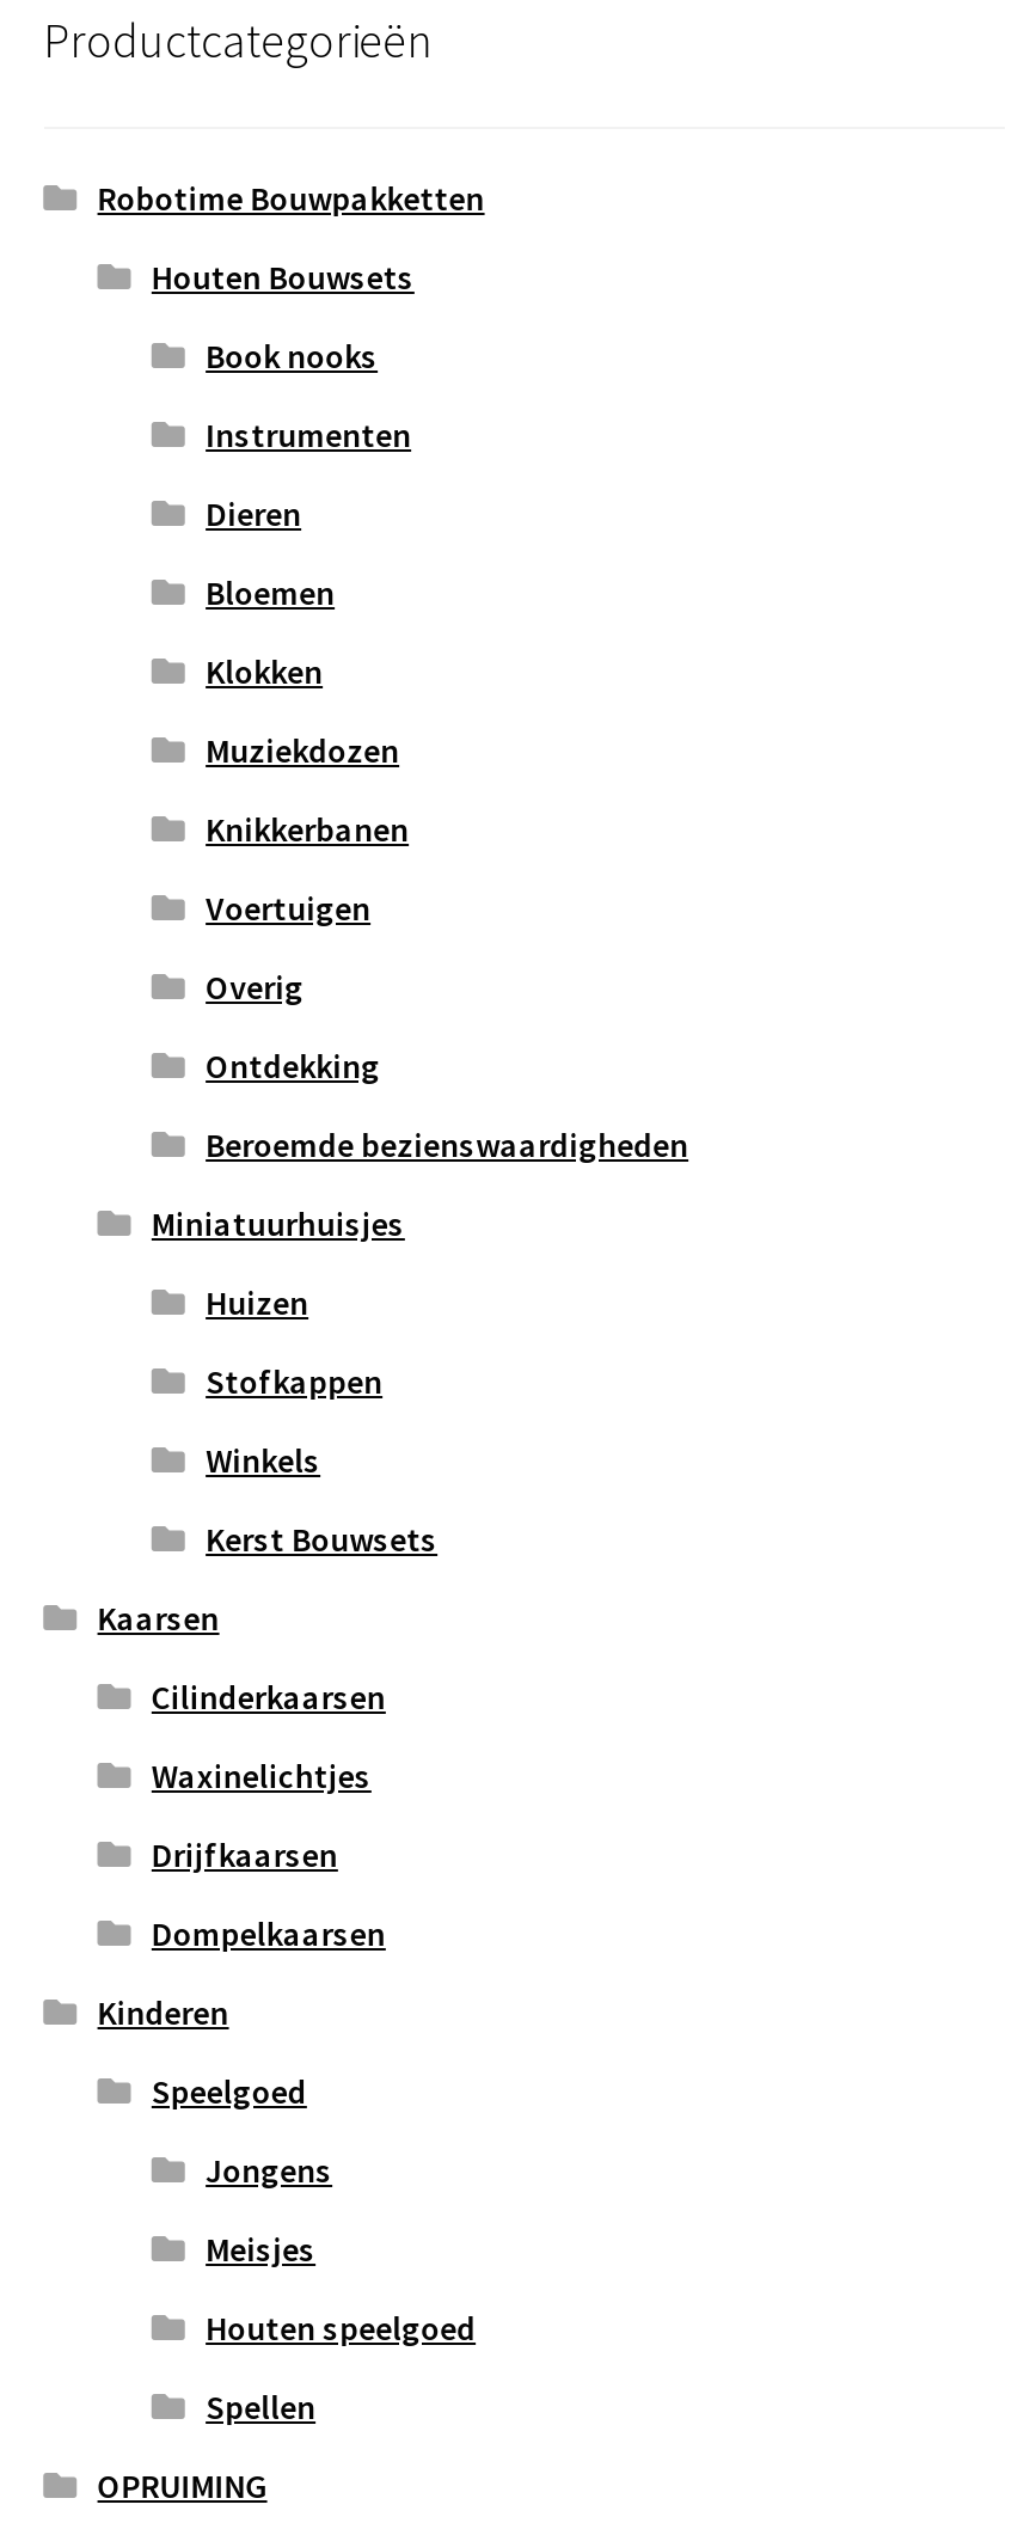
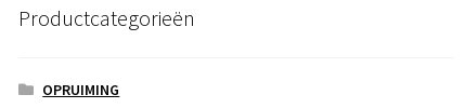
- Robotime Bouwpakketten
- Houten Bouwsets
- Book nooks
- Instrumenten
- Dieren
- Bloemen
- Klokken
- Muziekdozen
- Knikkerbanen
- Voertuigen
- Overig
- Ontdekking
- Beroemde bezienswaardigheden
- Miniatuurhuisjes
- Huizen
- Stofkappen
- Winkels
- Kerst Bouwsets
- Kaarsen
- Cilinderkaarsen
- Waxinelichtjes
- Drijfkaarsen
- Dompelkaarsen
- Kinderen
- Speelgoed
- Jongens
- Meisjes
- Houten speelgoed
- Spellen
